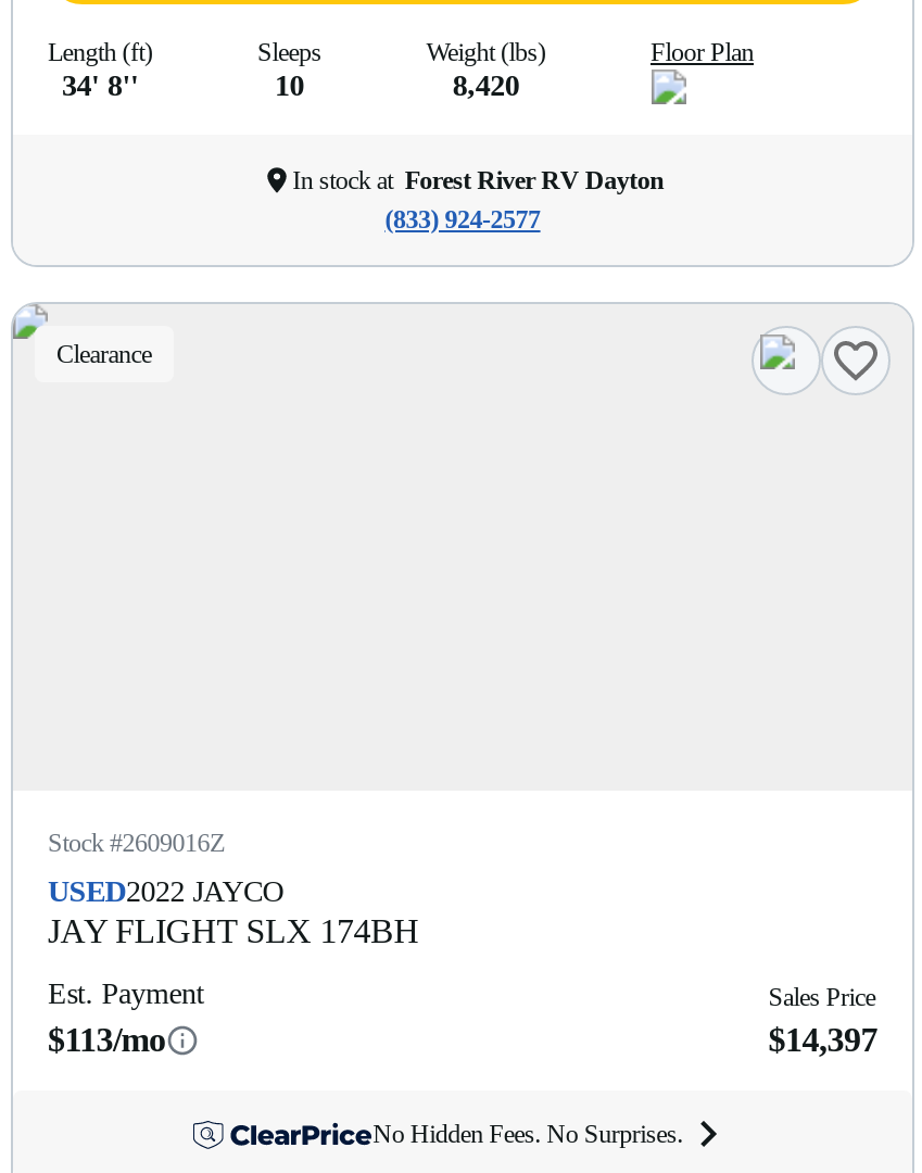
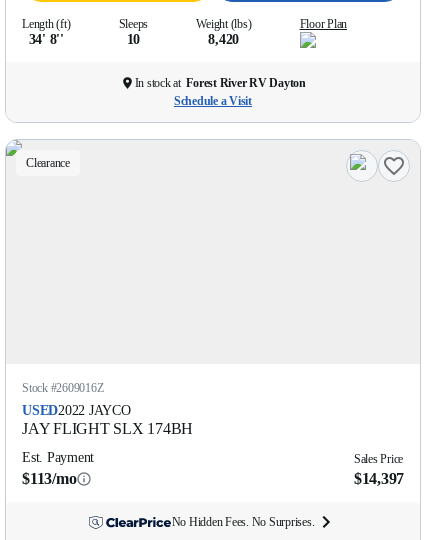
- (833) 924-2577
+ Schedule a Visit
